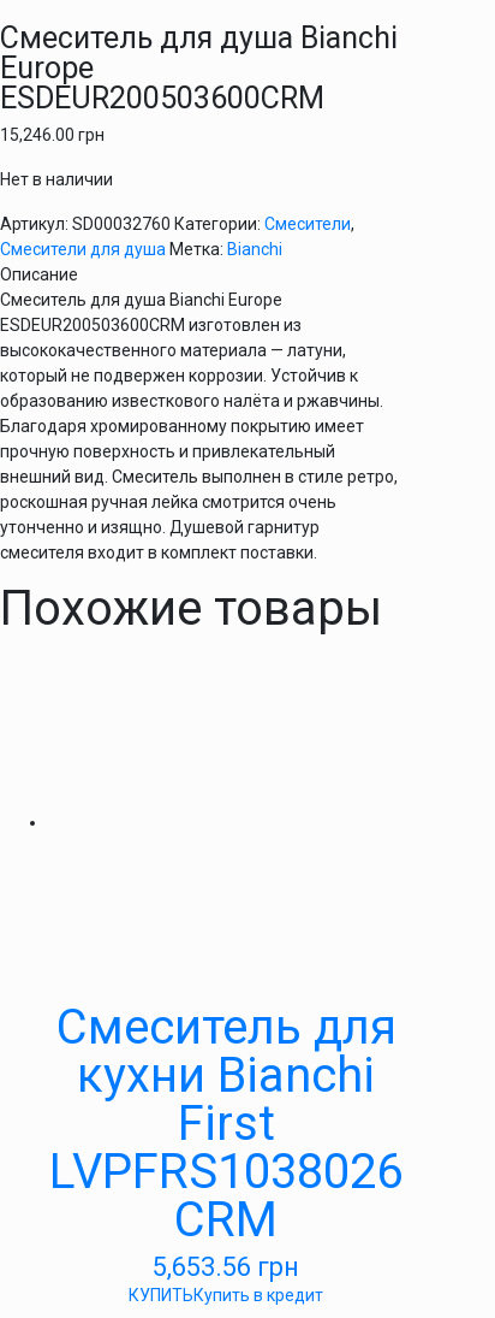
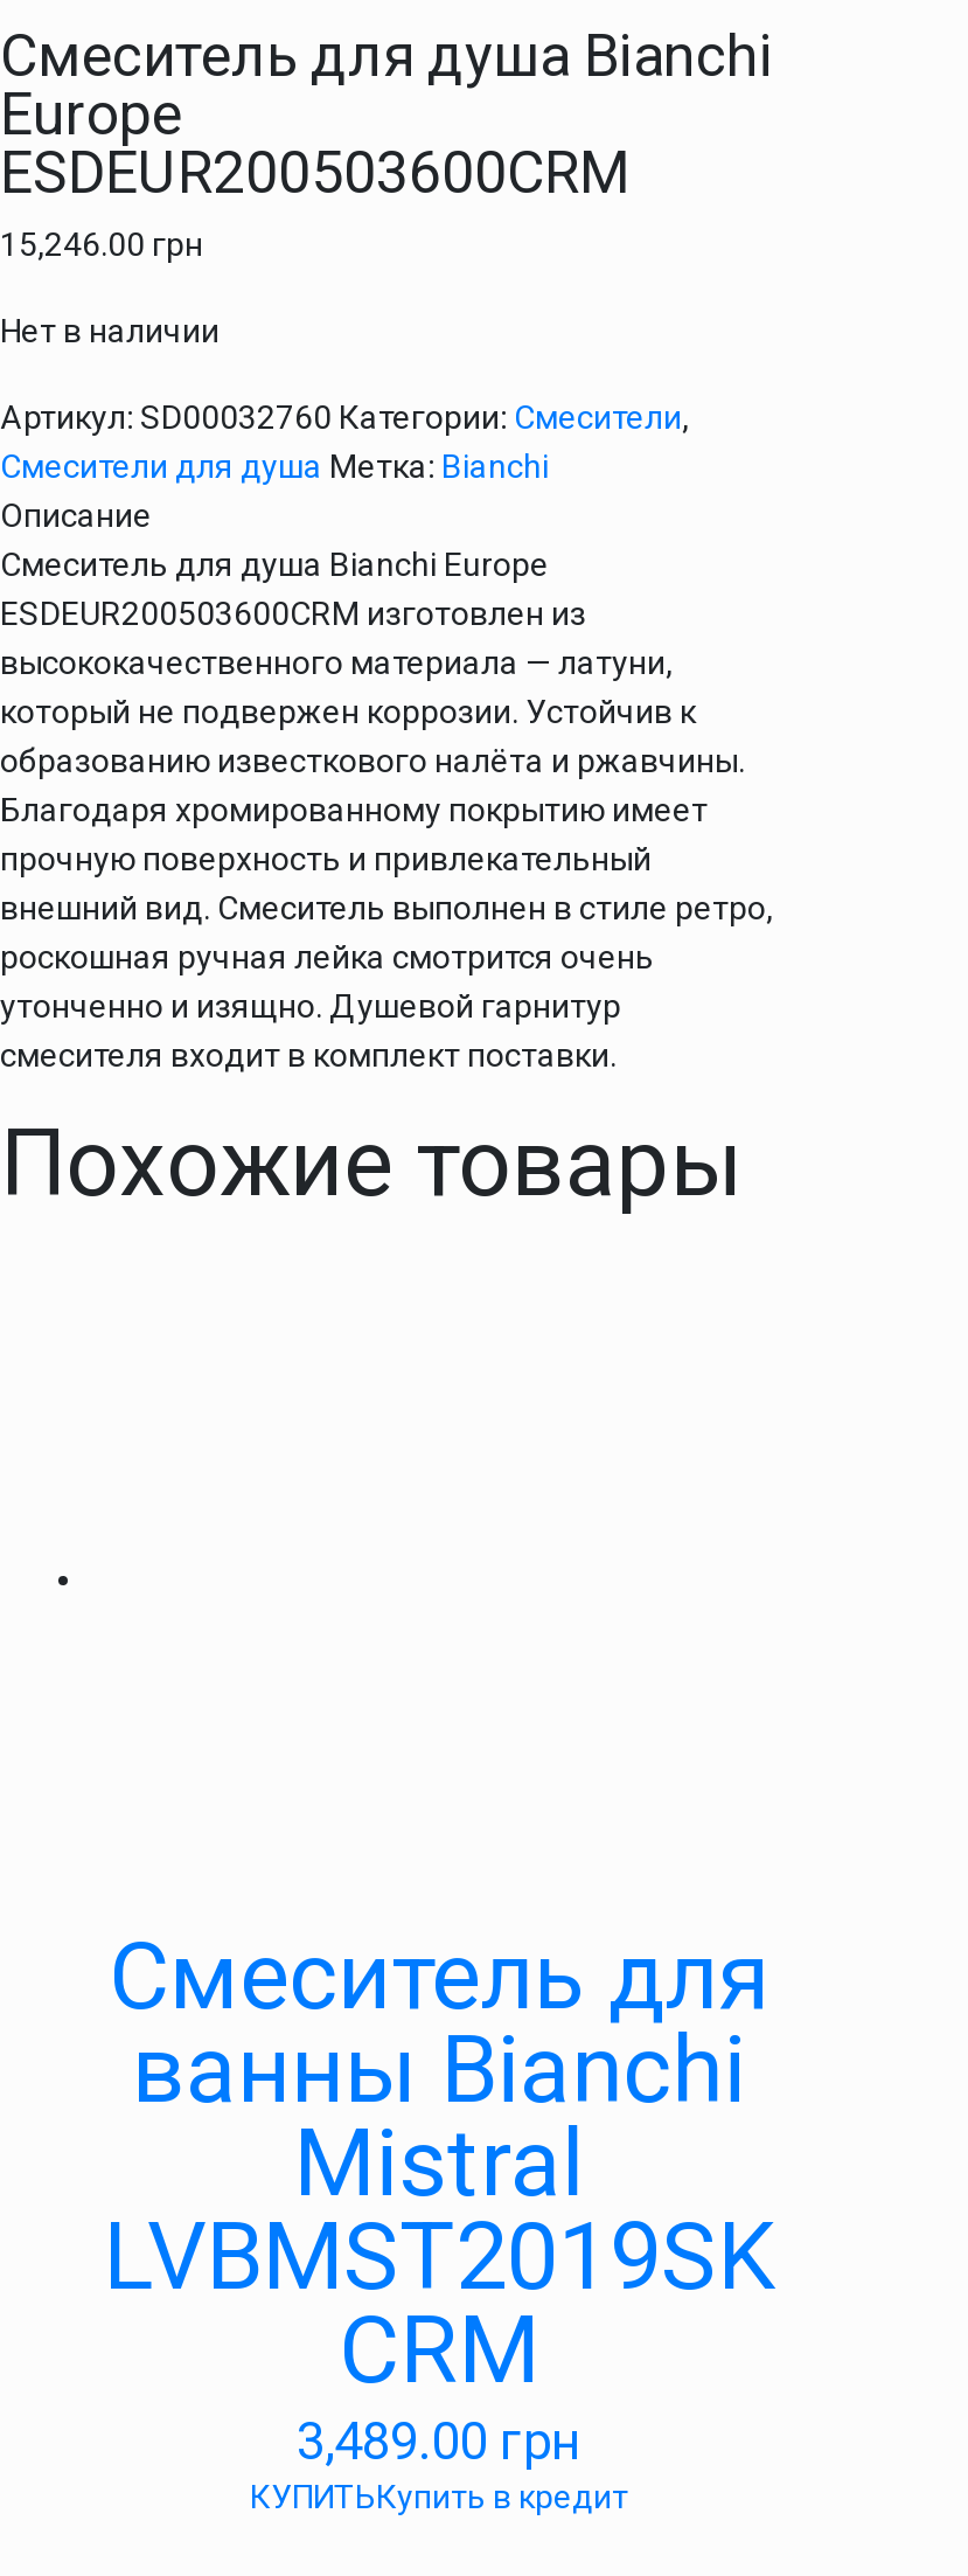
- кухни Bianchi
- First
- LVPFRS1038026
+ ванны Bianchi
+ Mistral
+ LVBMST2019SK

- 5,653.56 грн
+ 3,489.00 грн
